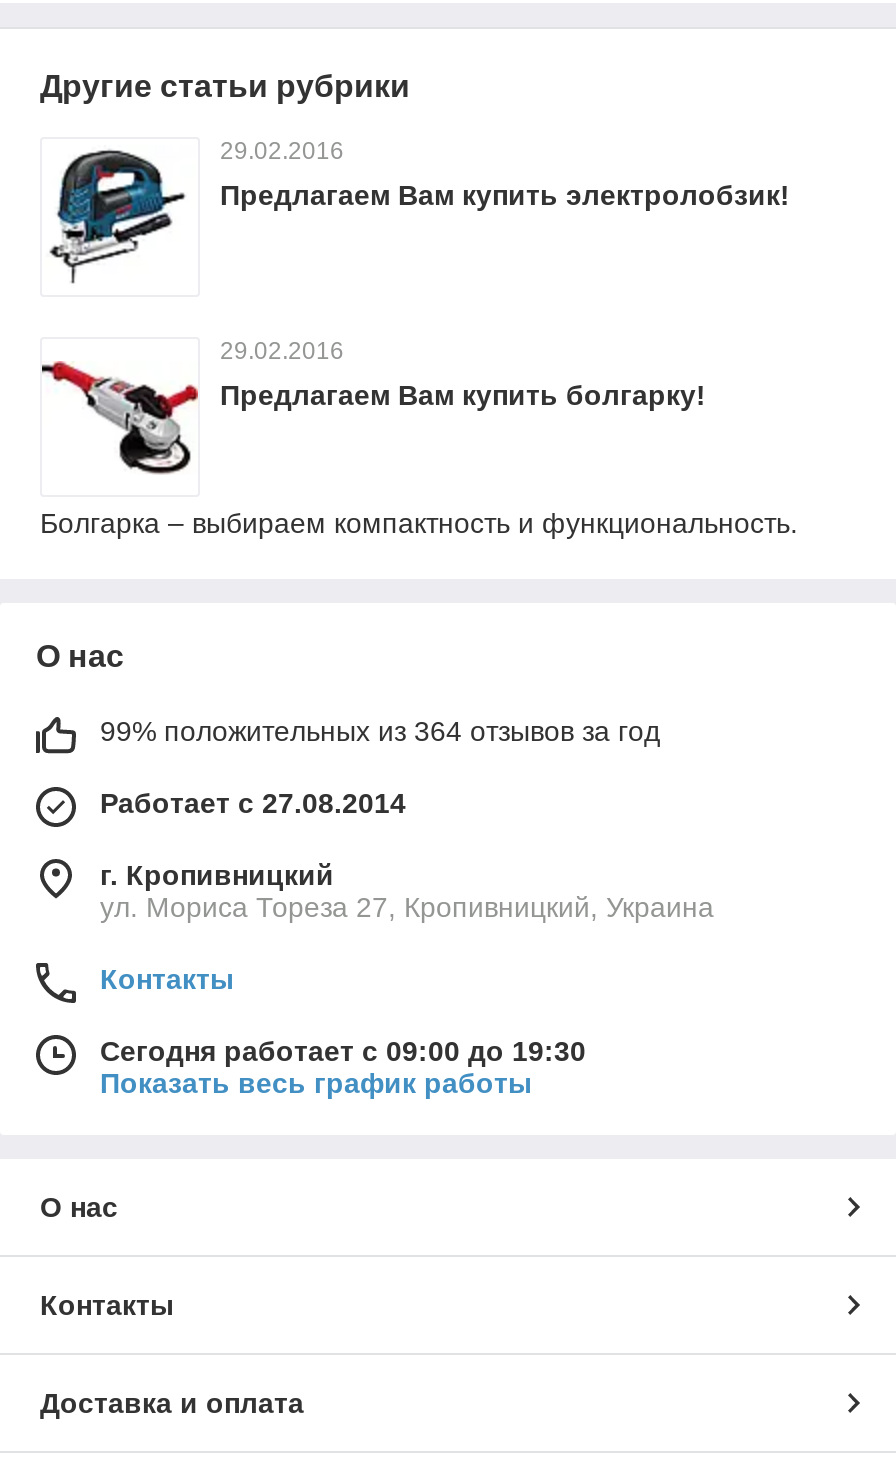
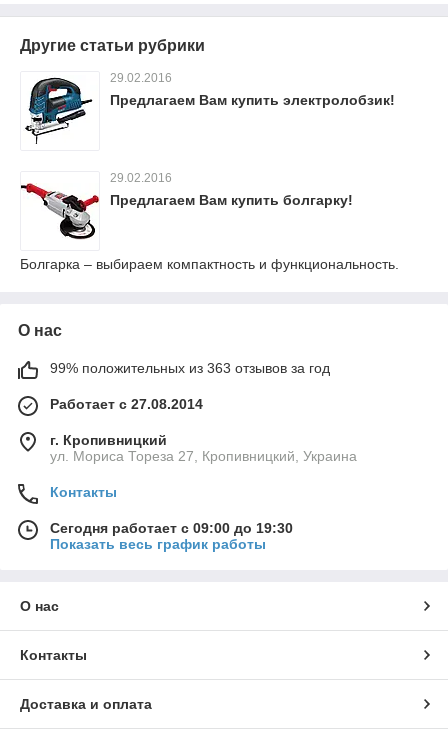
- 99% положительных из 364 отзывов за год
+ 99% положительных из 363 отзывов за год
